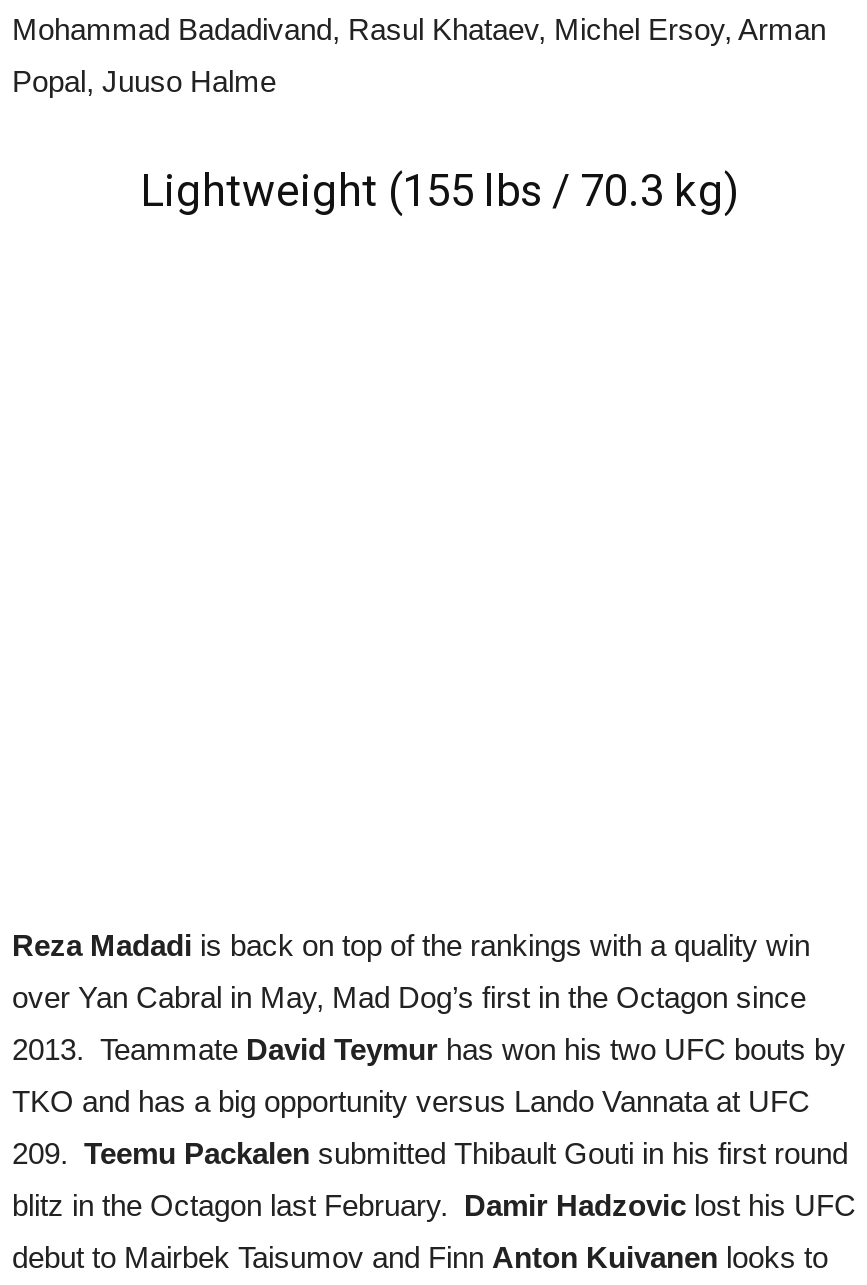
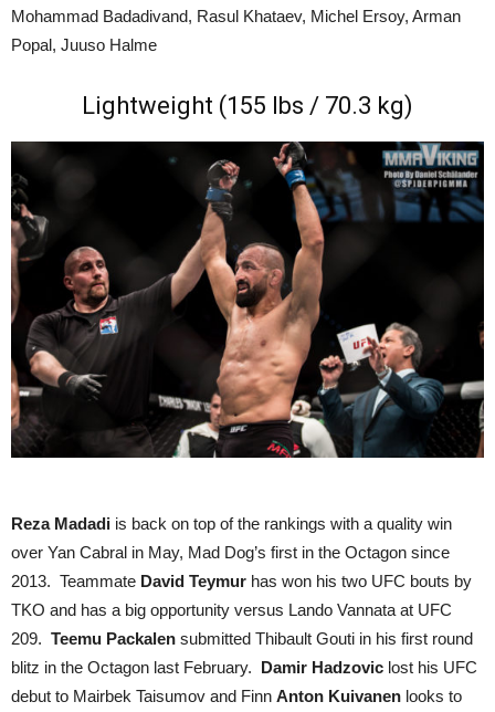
+ [image]
